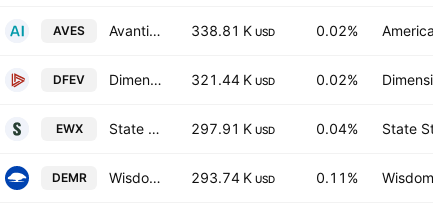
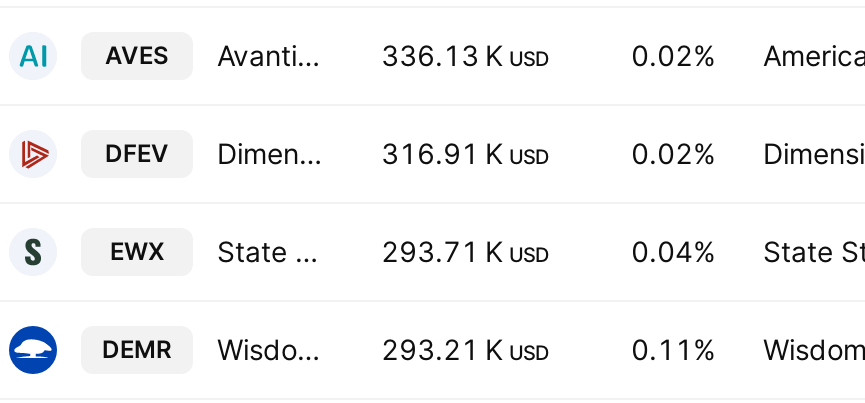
- 338.81 K USD
+ 336.13 K USD

- 321.44 K USD
+ 316.91 K USD

- 297.91 K USD
+ 293.71 K USD

- 293.74 K USD
+ 293.21 K USD
